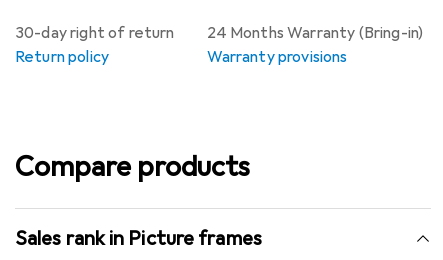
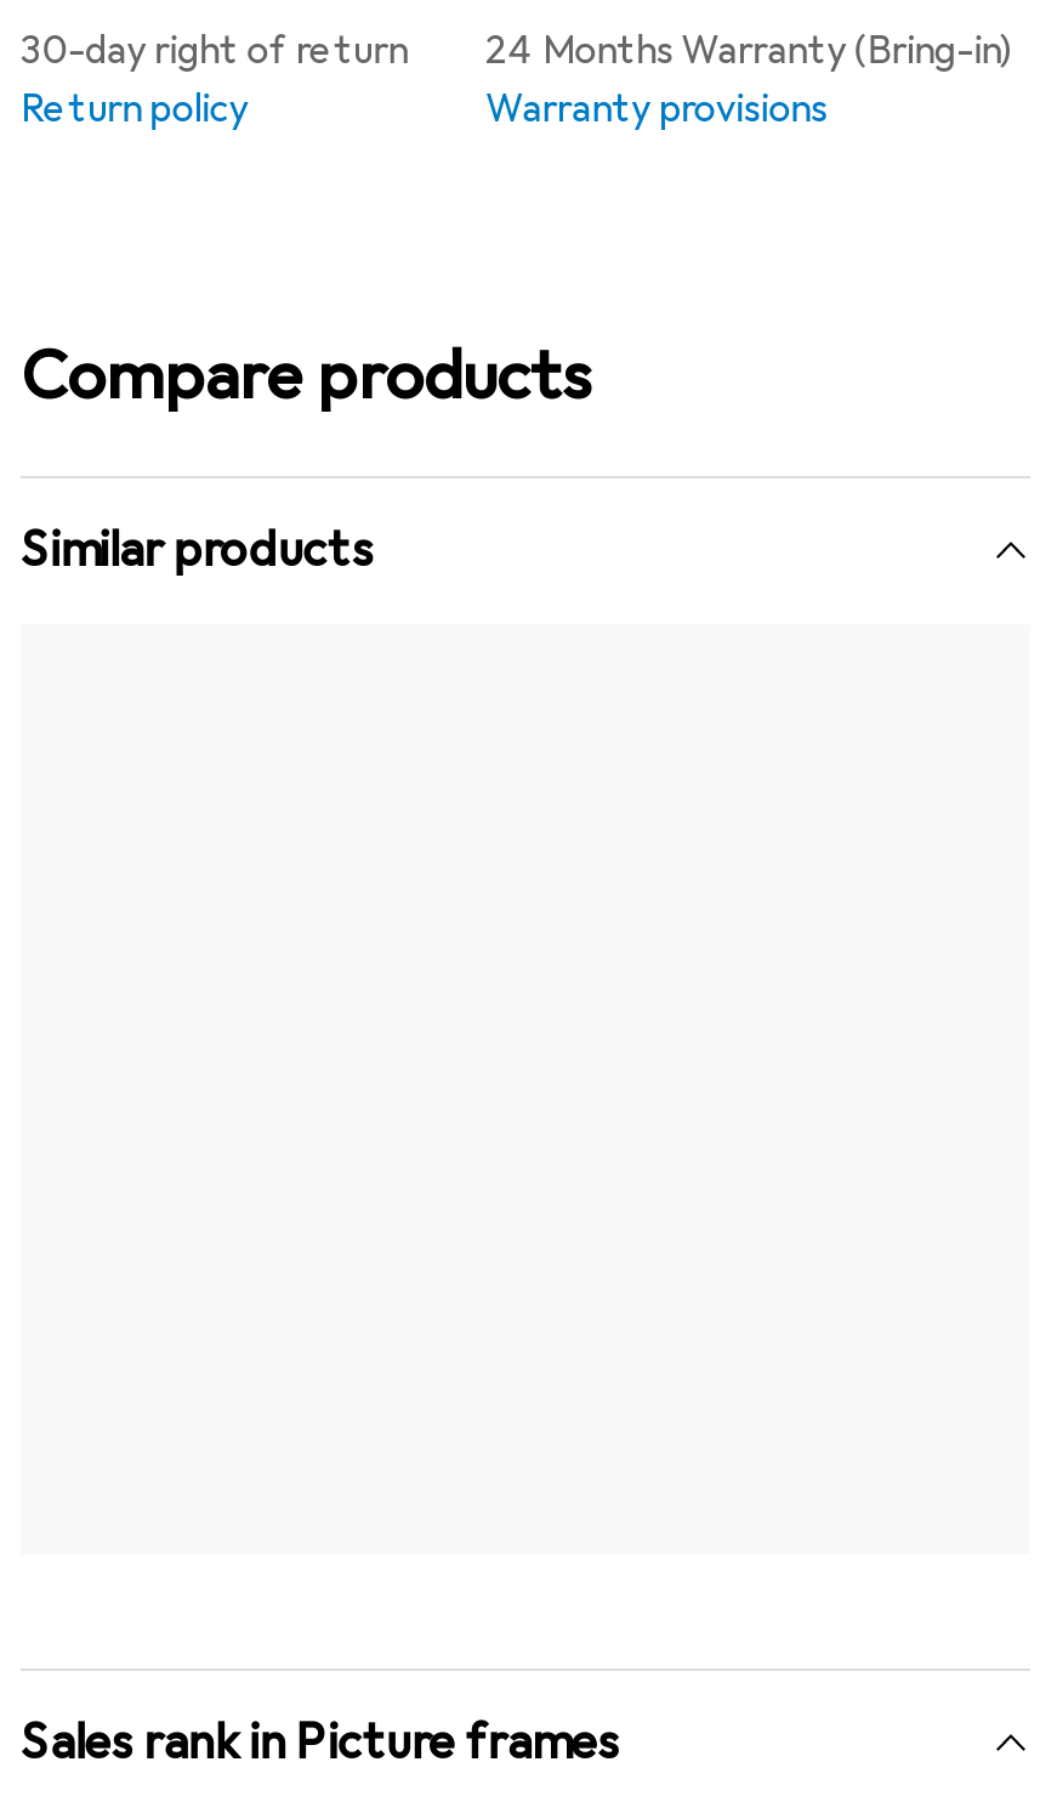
+ Similar products
